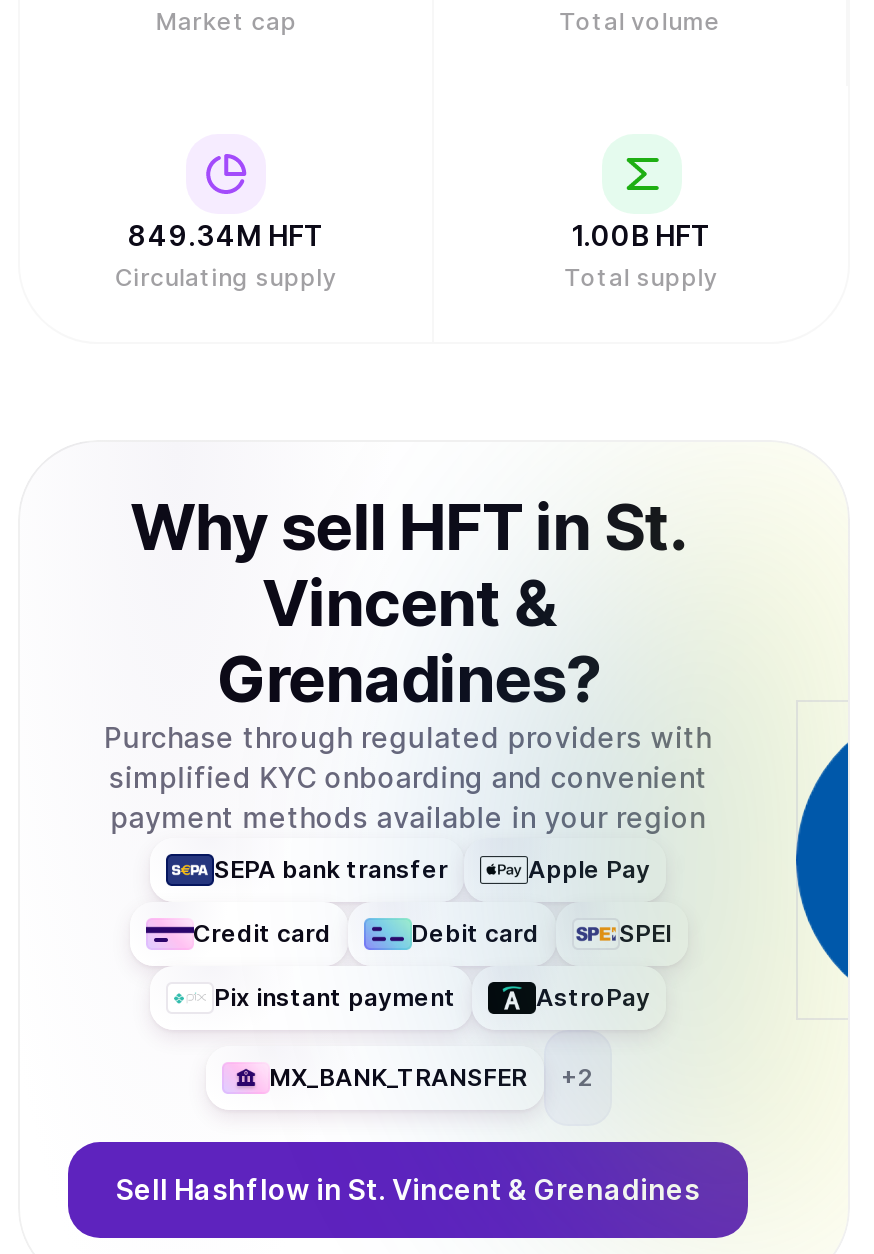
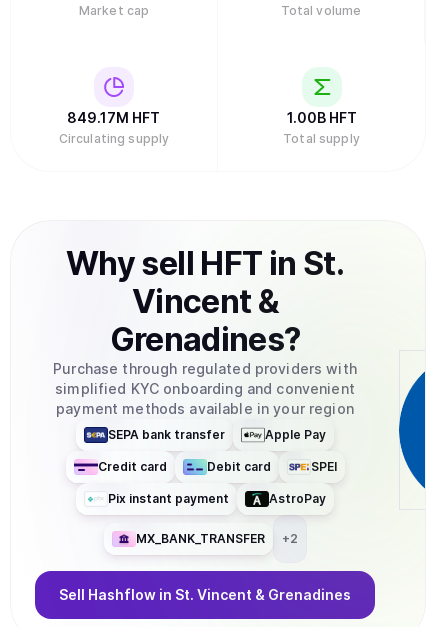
- 849.34M HFT
+ 849.17M HFT
